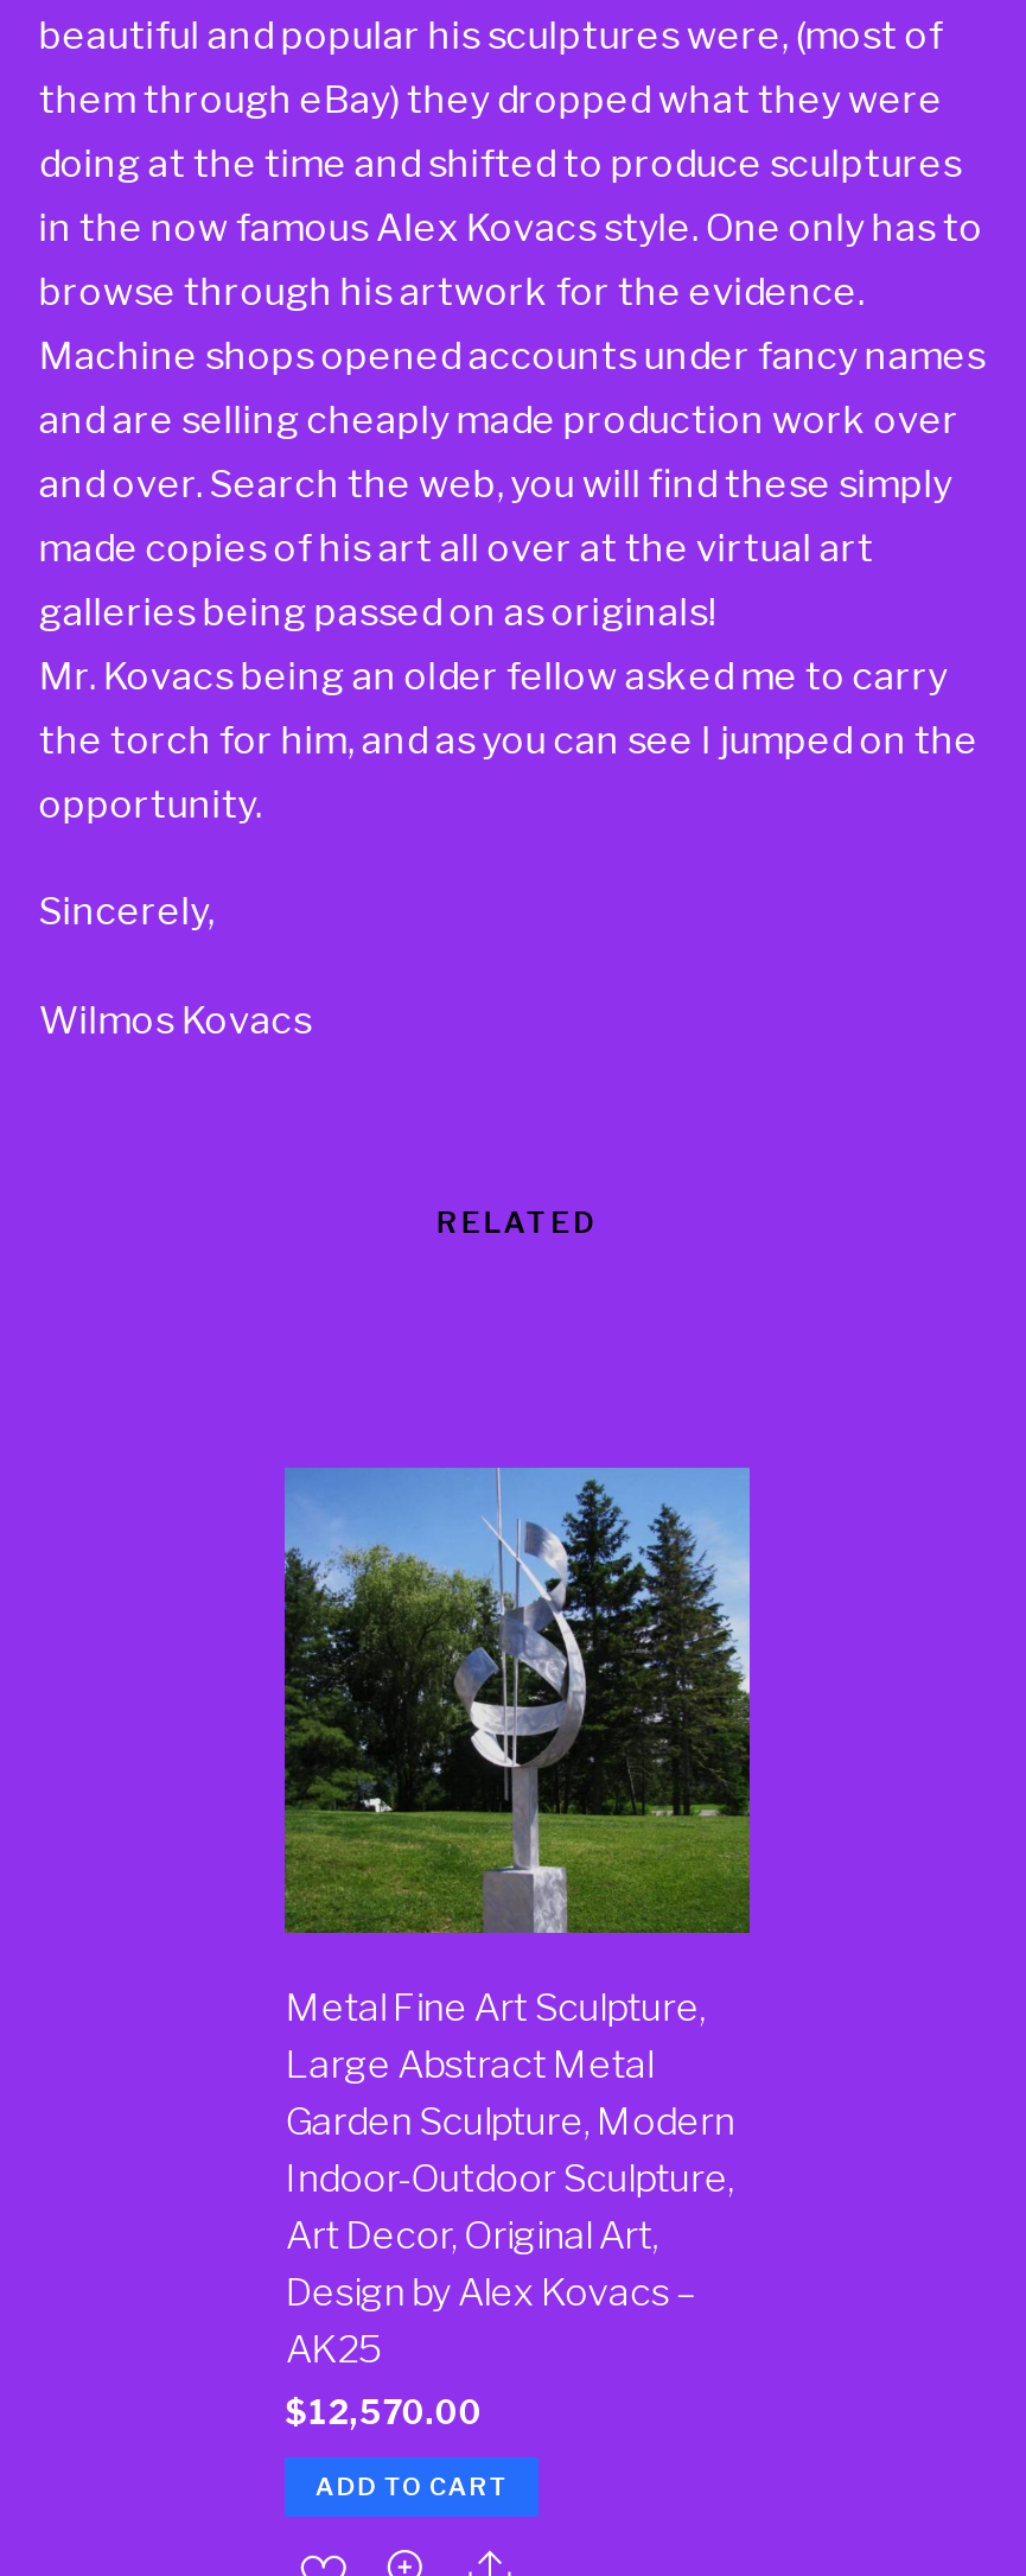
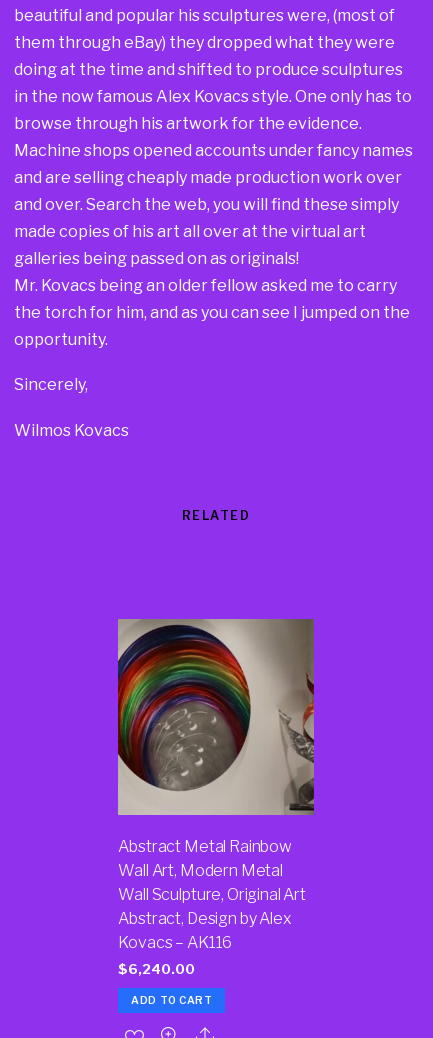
- [image]
- Metal Fine Art Sculpture,
- Large Abstract Metal
- Garden Sculpture, Modern
- Indoor-Outdoor Sculpture,
- Art Decor, Original Art,
- Design by Alex Kovacs –
- AK25
+ [image]
+ Abstract Metal Rainbow
+ Wall Art, Modern Metal
+ Wall Sculpture, Original Art
+ Abstract, Design by Alex
+ Kovacs – AK116

- $12,570.00
+ $6,240.00
